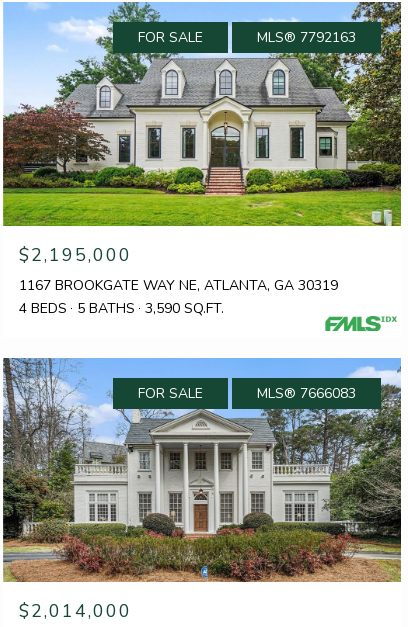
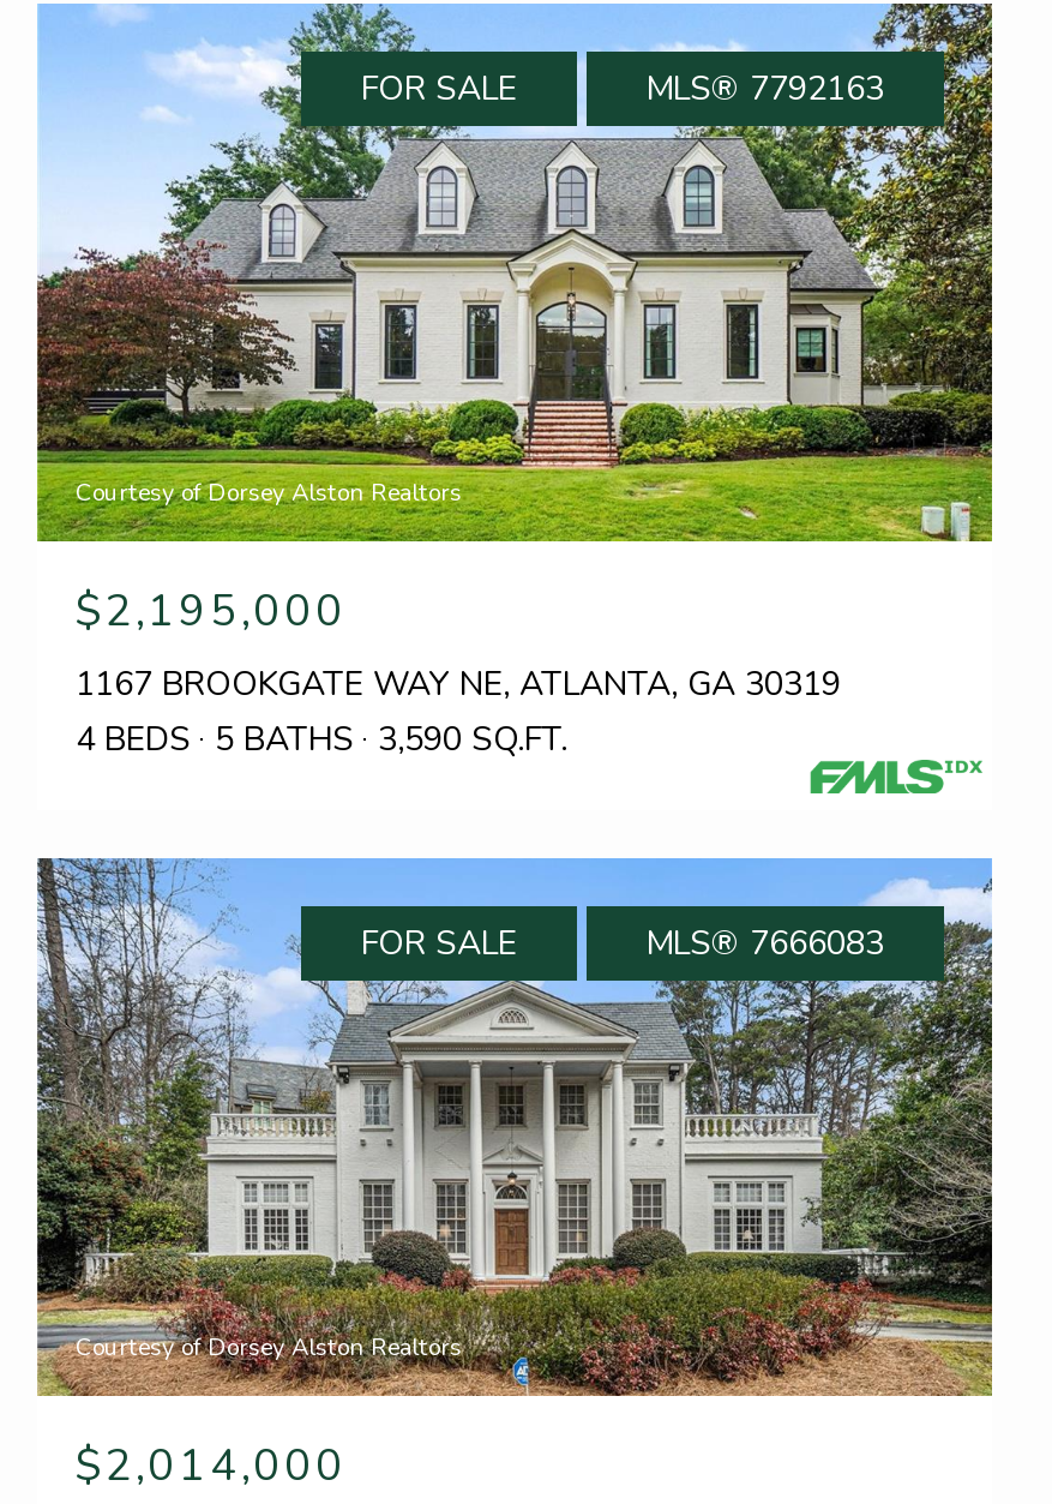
+ Courtesy of Dorsey Alston Realtors

+ Courtesy of Dorsey Alston Realtors
